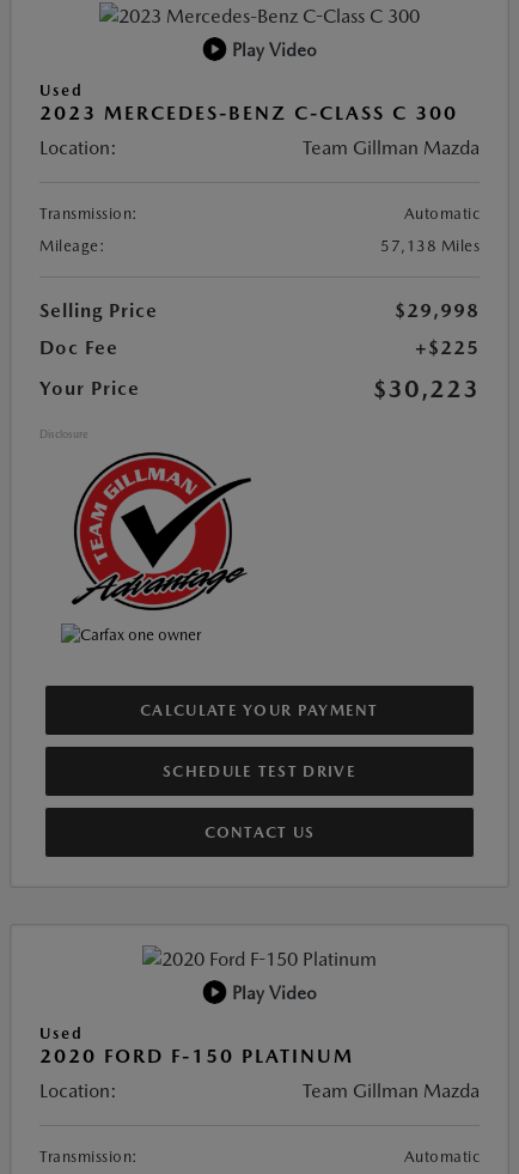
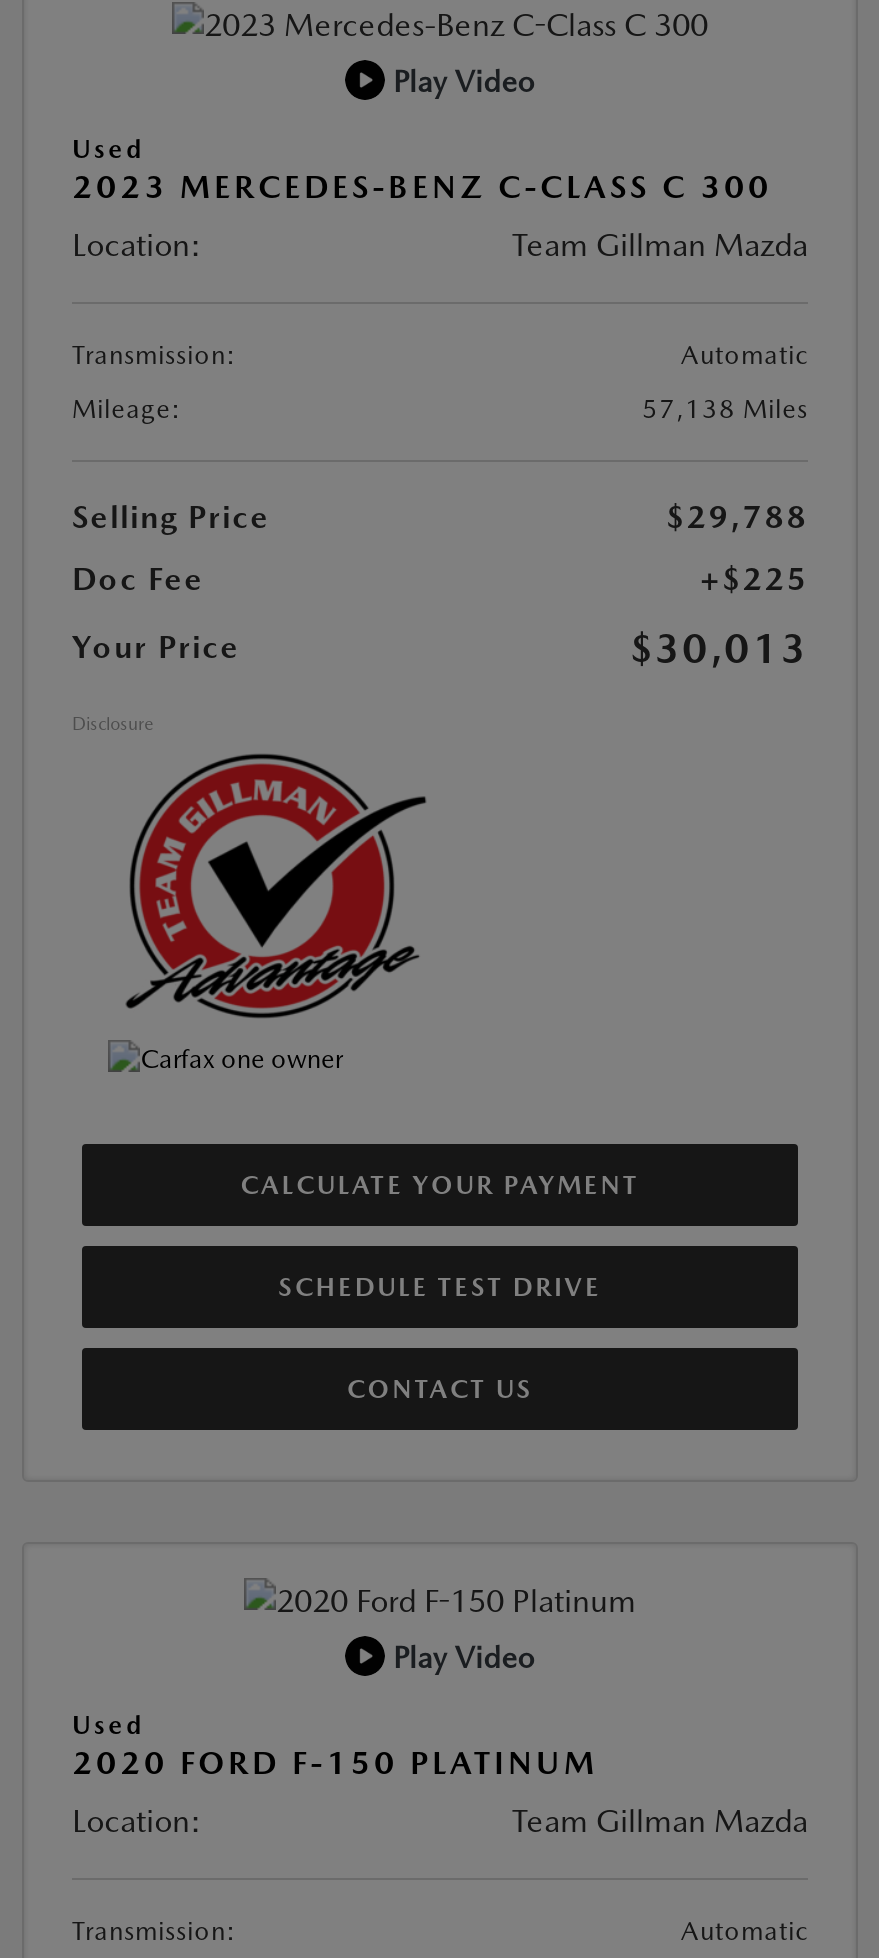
- $29,998
+ $29,788

- $30,223
+ $30,013
